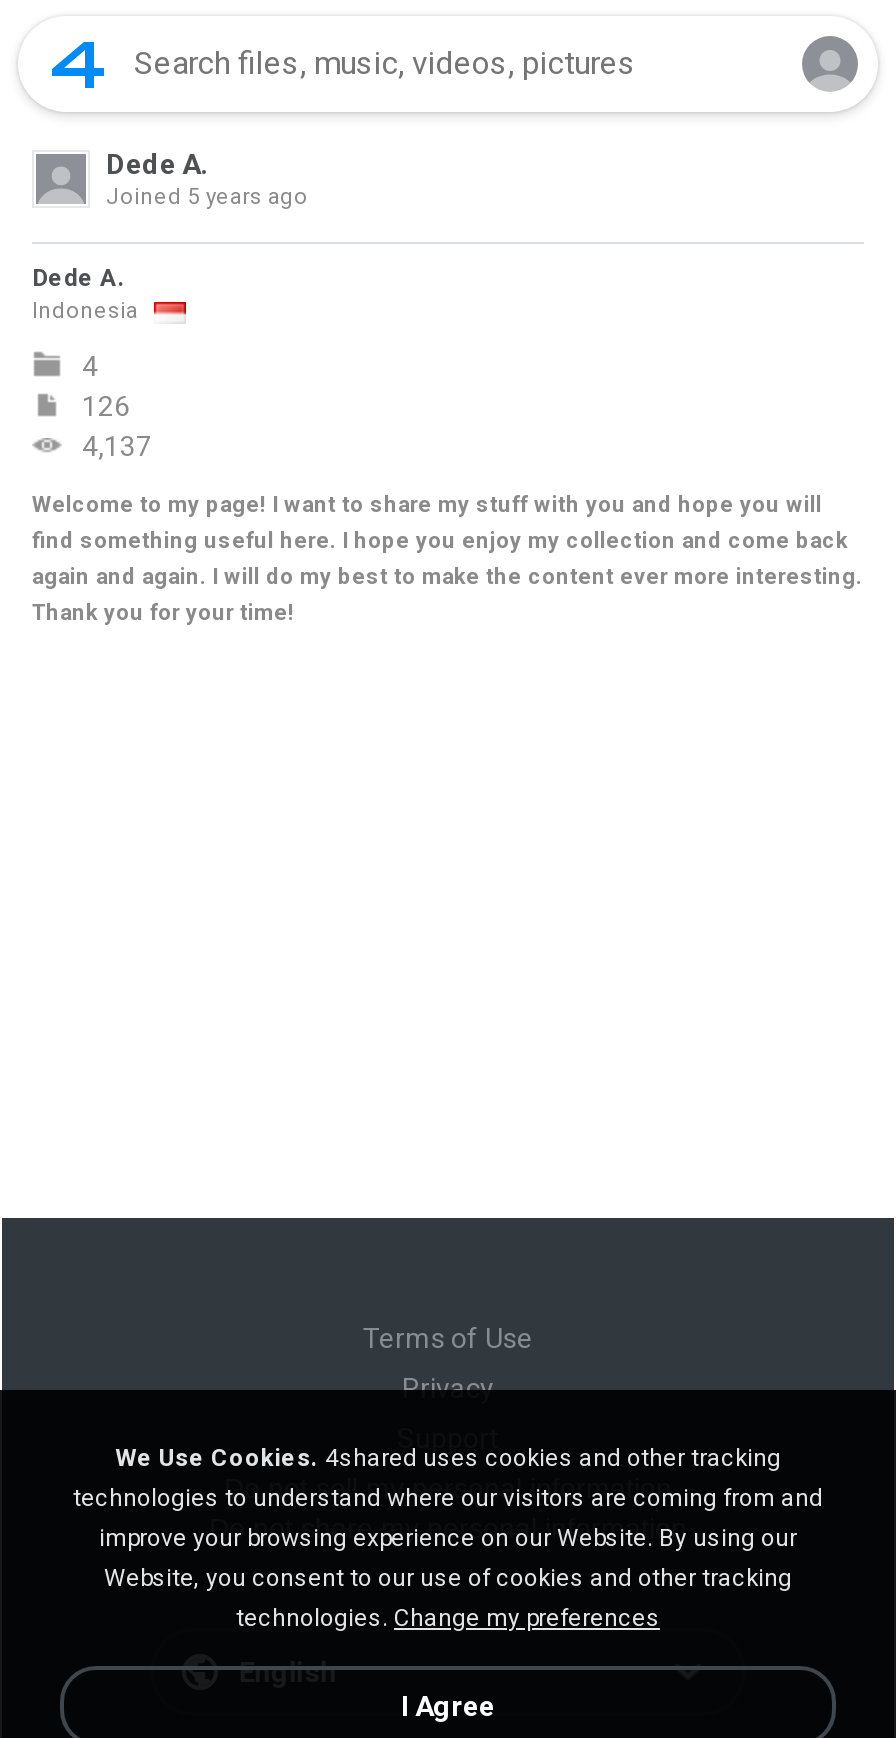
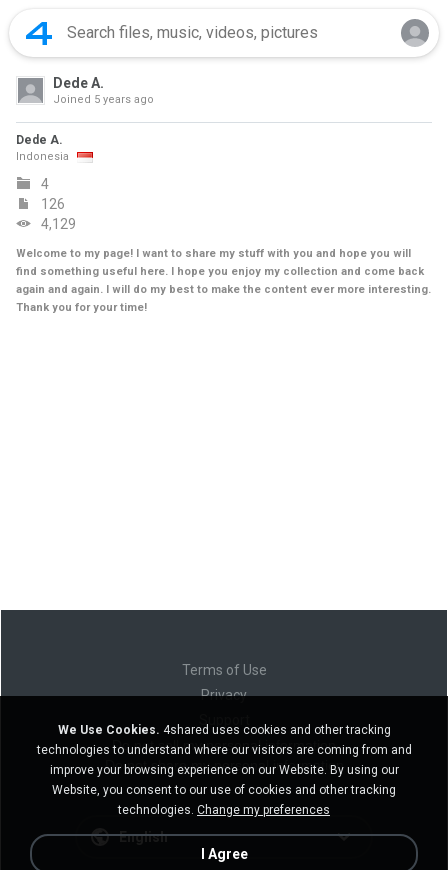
- 4,137
+ 4,129
